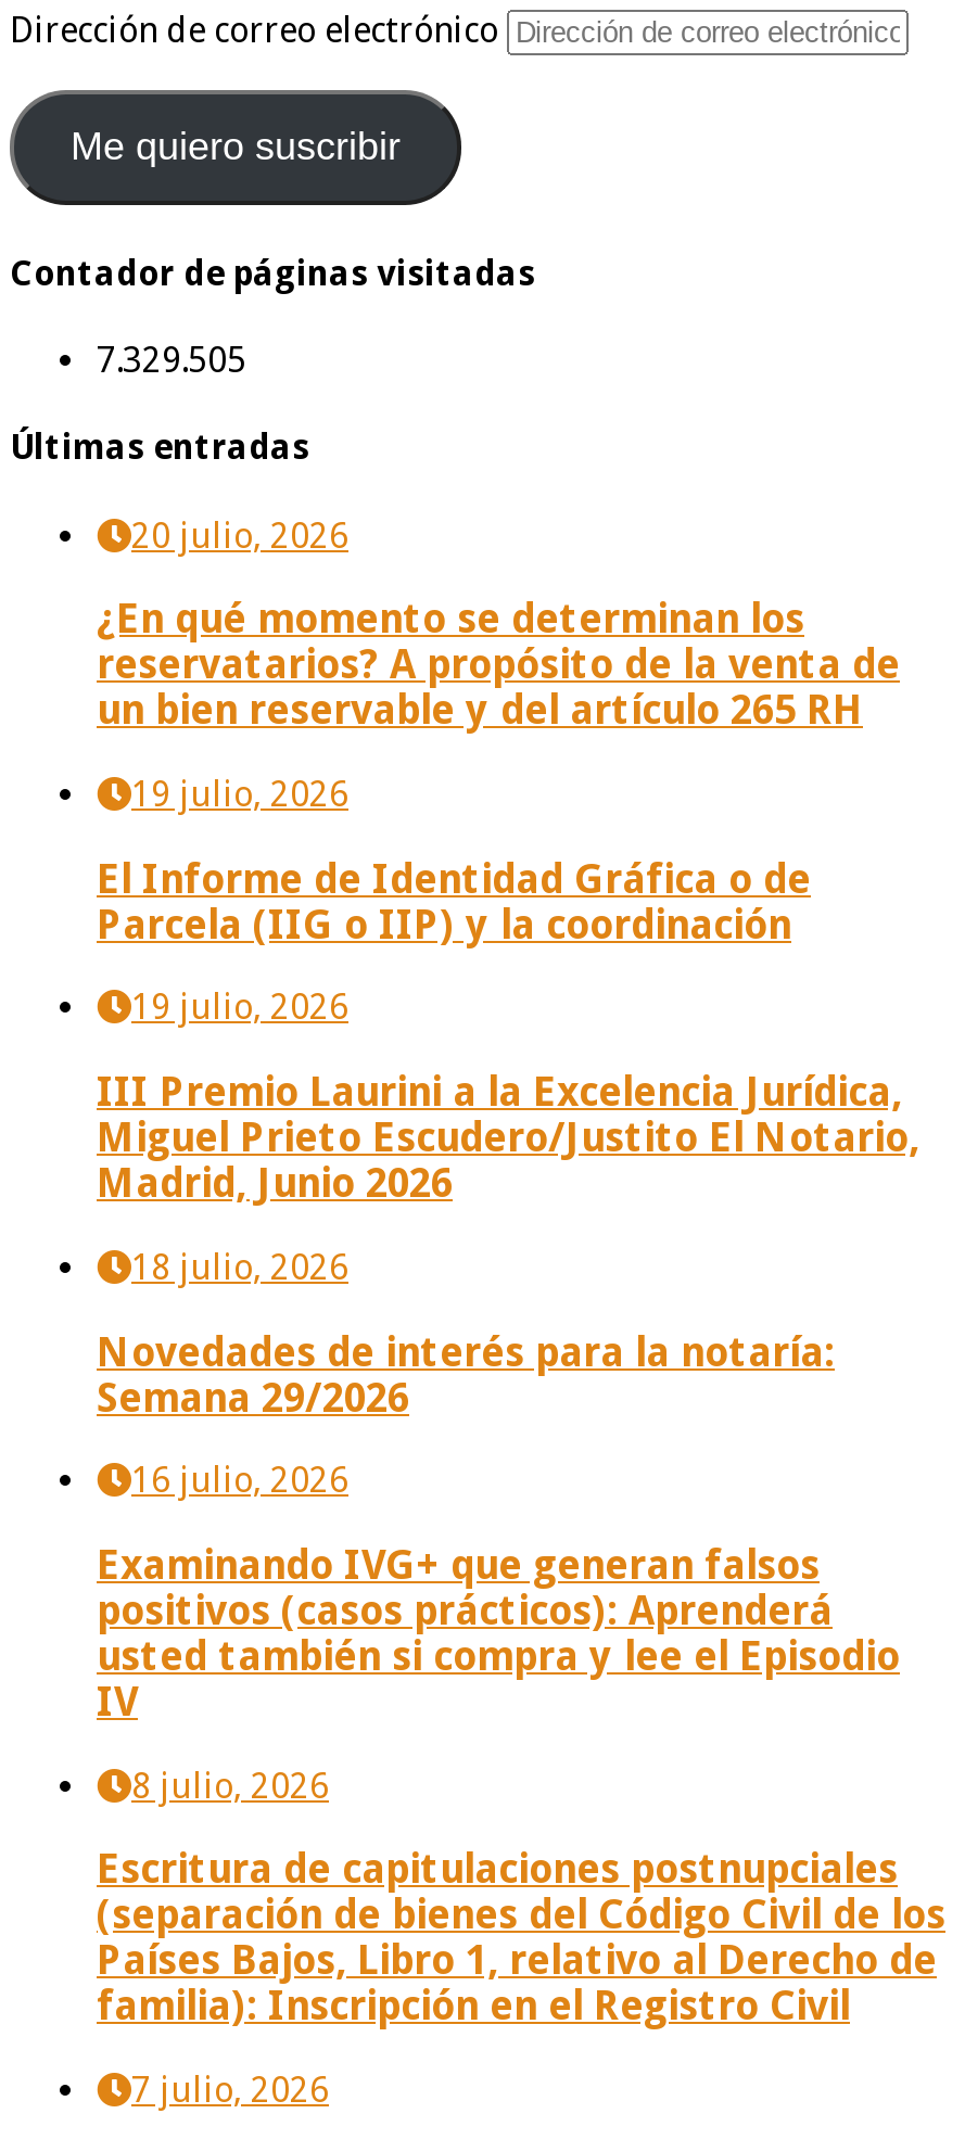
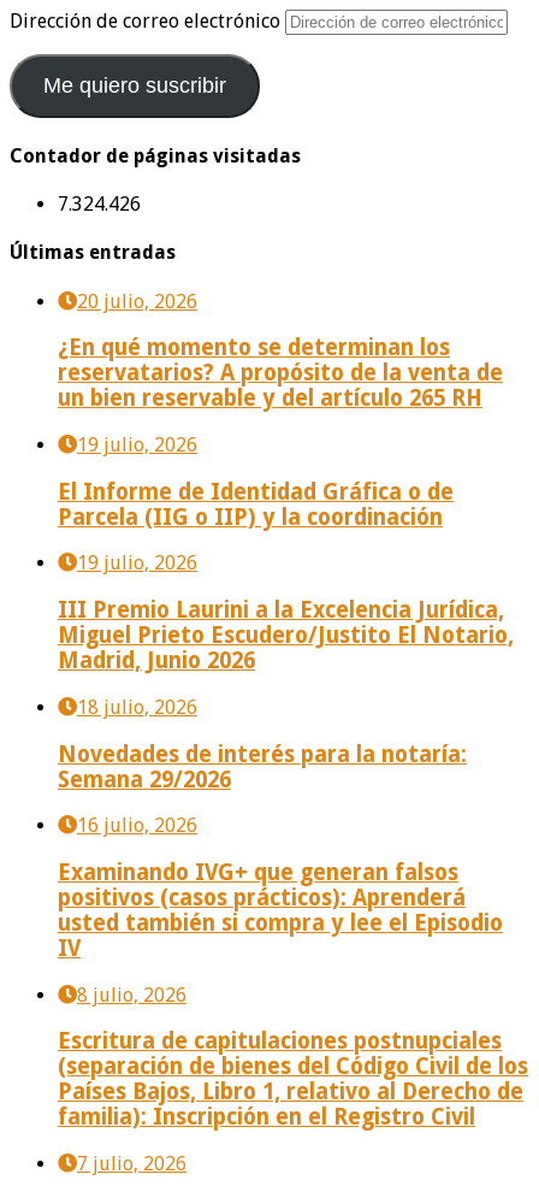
- 7.329.505
+ 7.324.426
